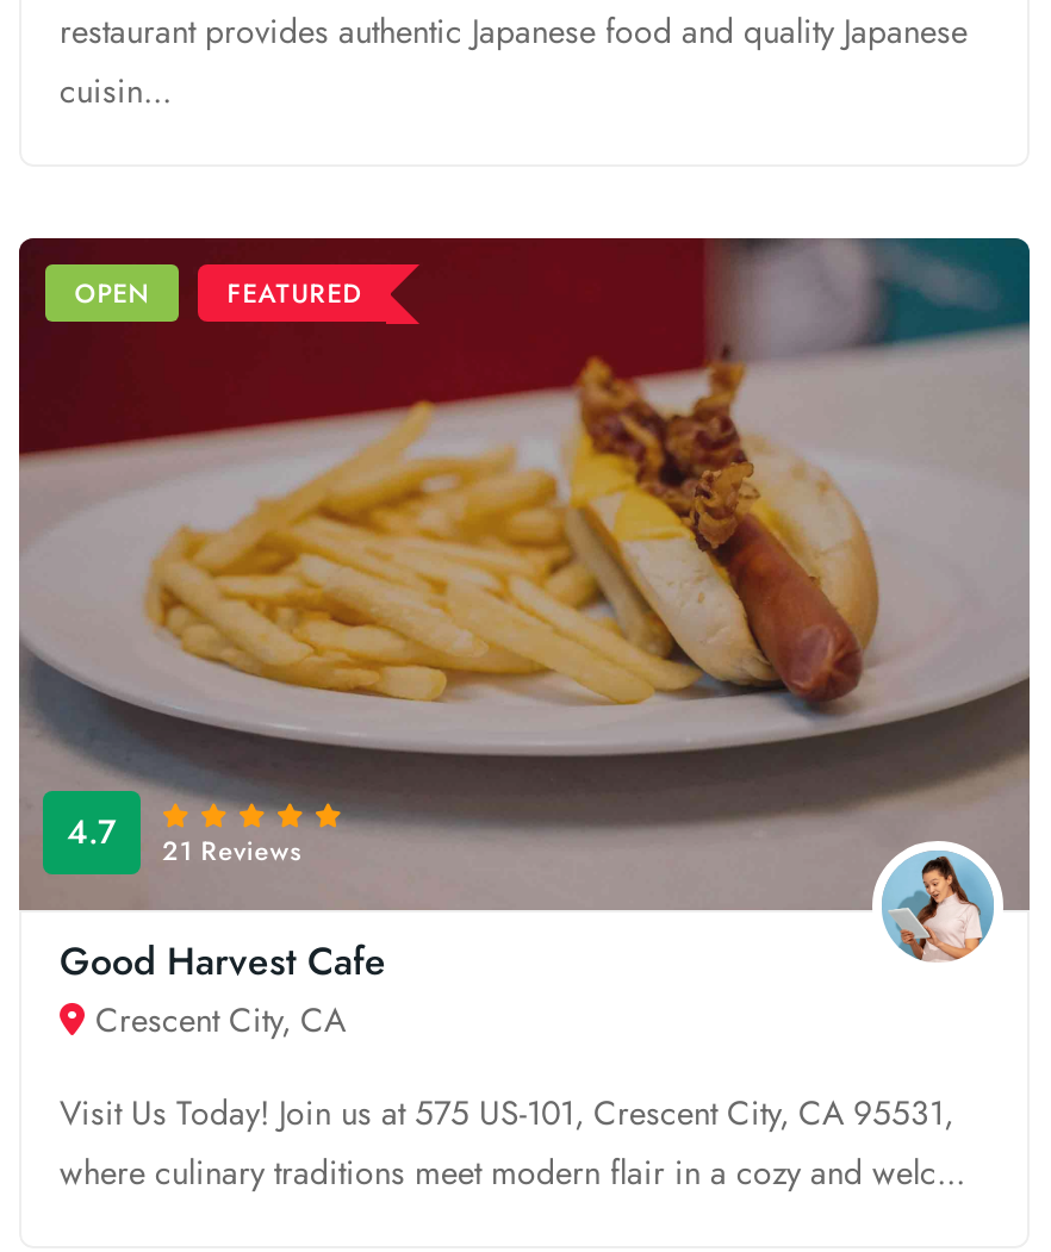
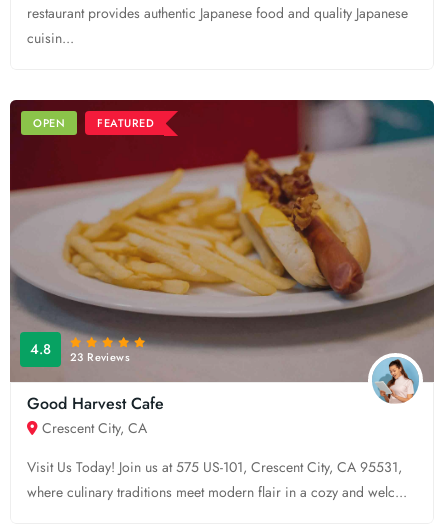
- 4.7
+ 4.8

- 21 Reviews
+ 23 Reviews
